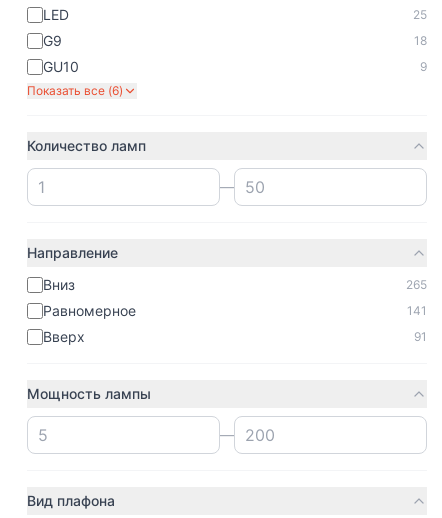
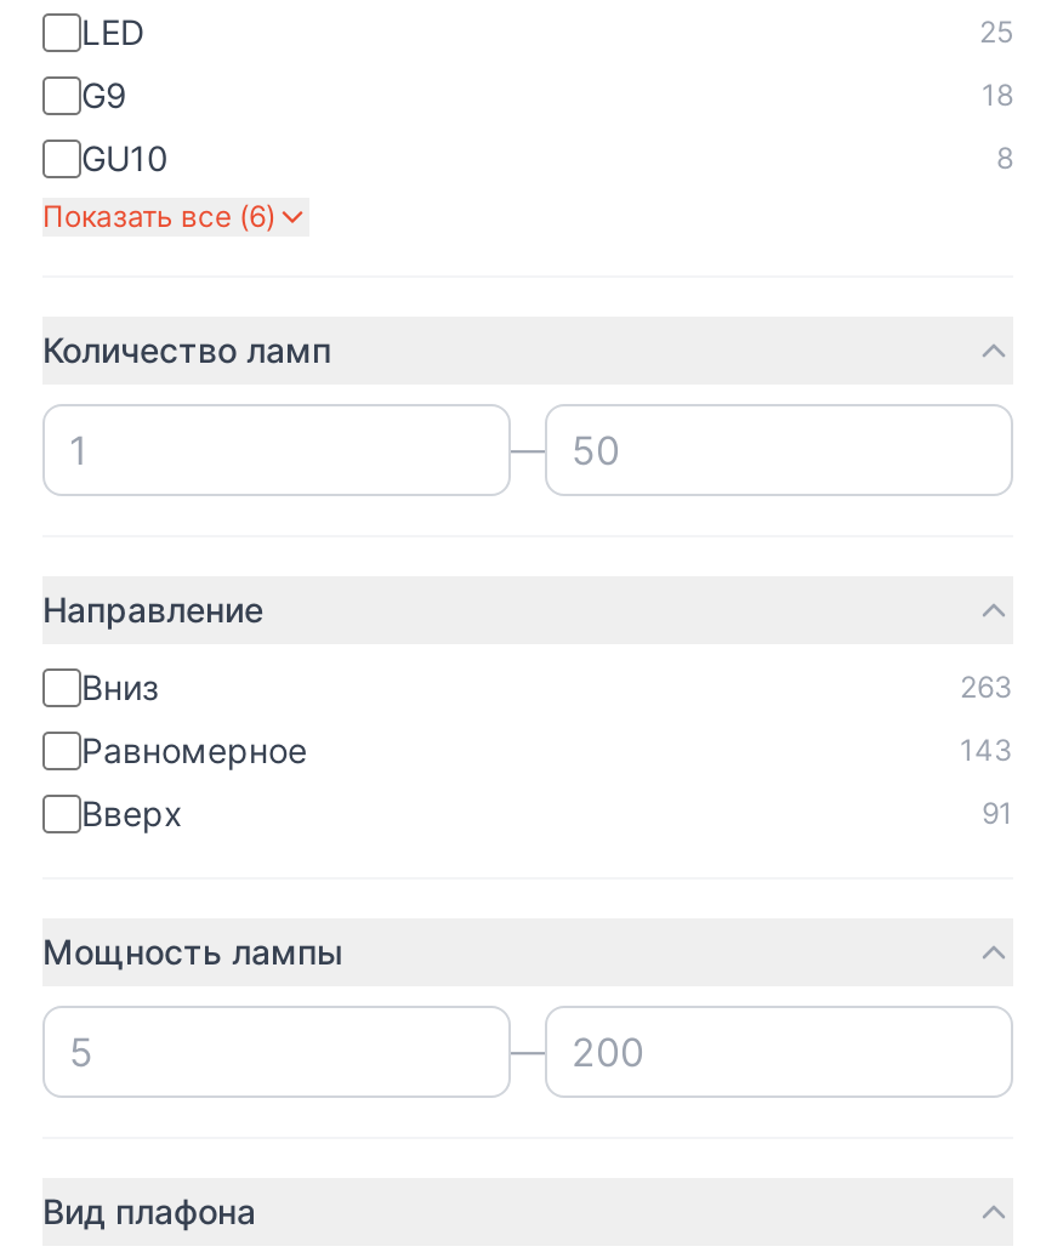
- 9
+ 8

- 265
+ 263

- 141
+ 143
